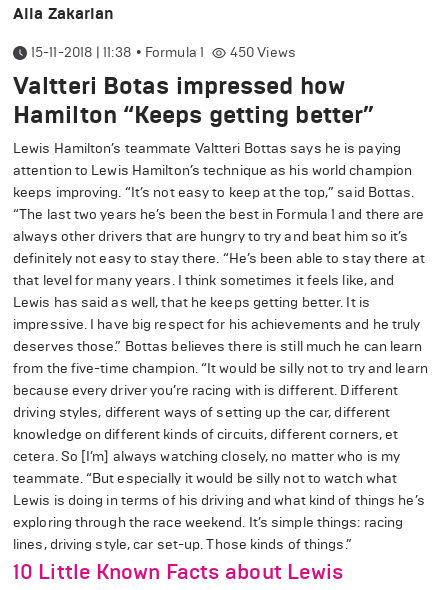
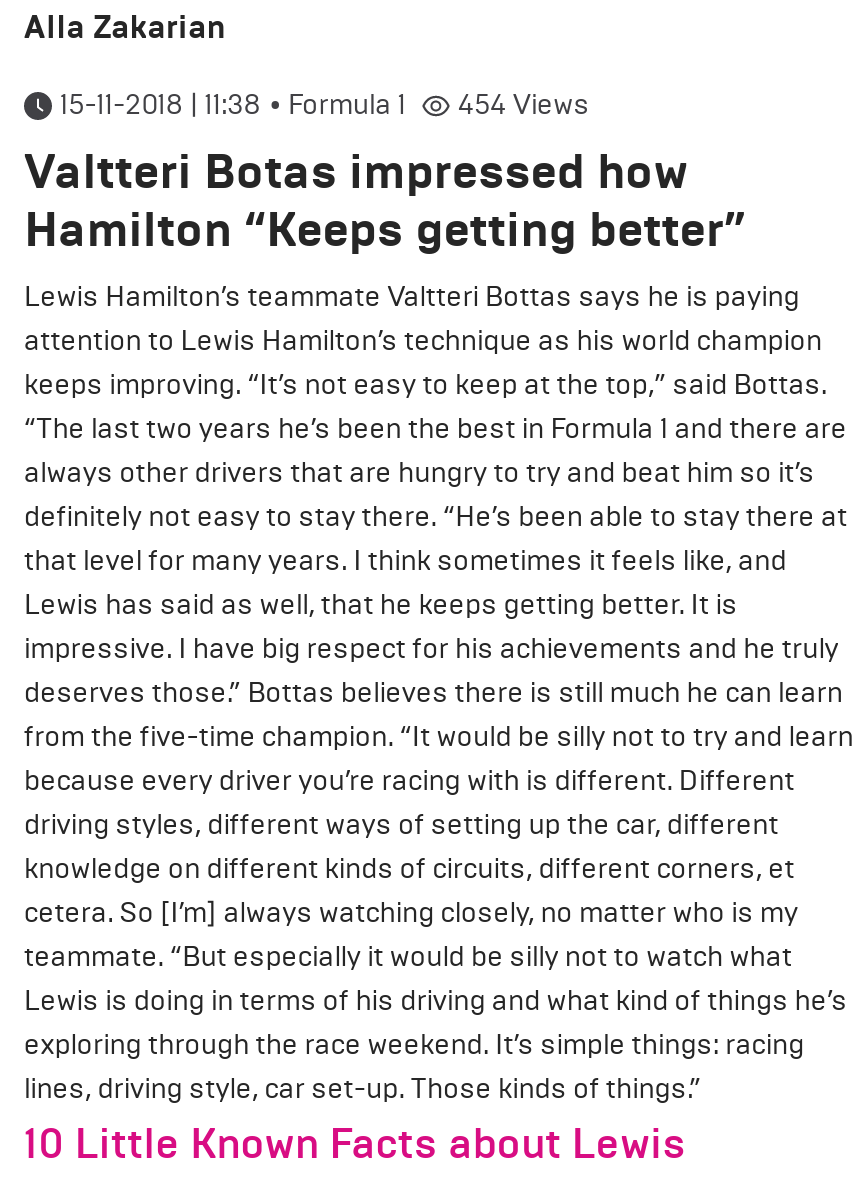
- 450 Views
+ 454 Views
